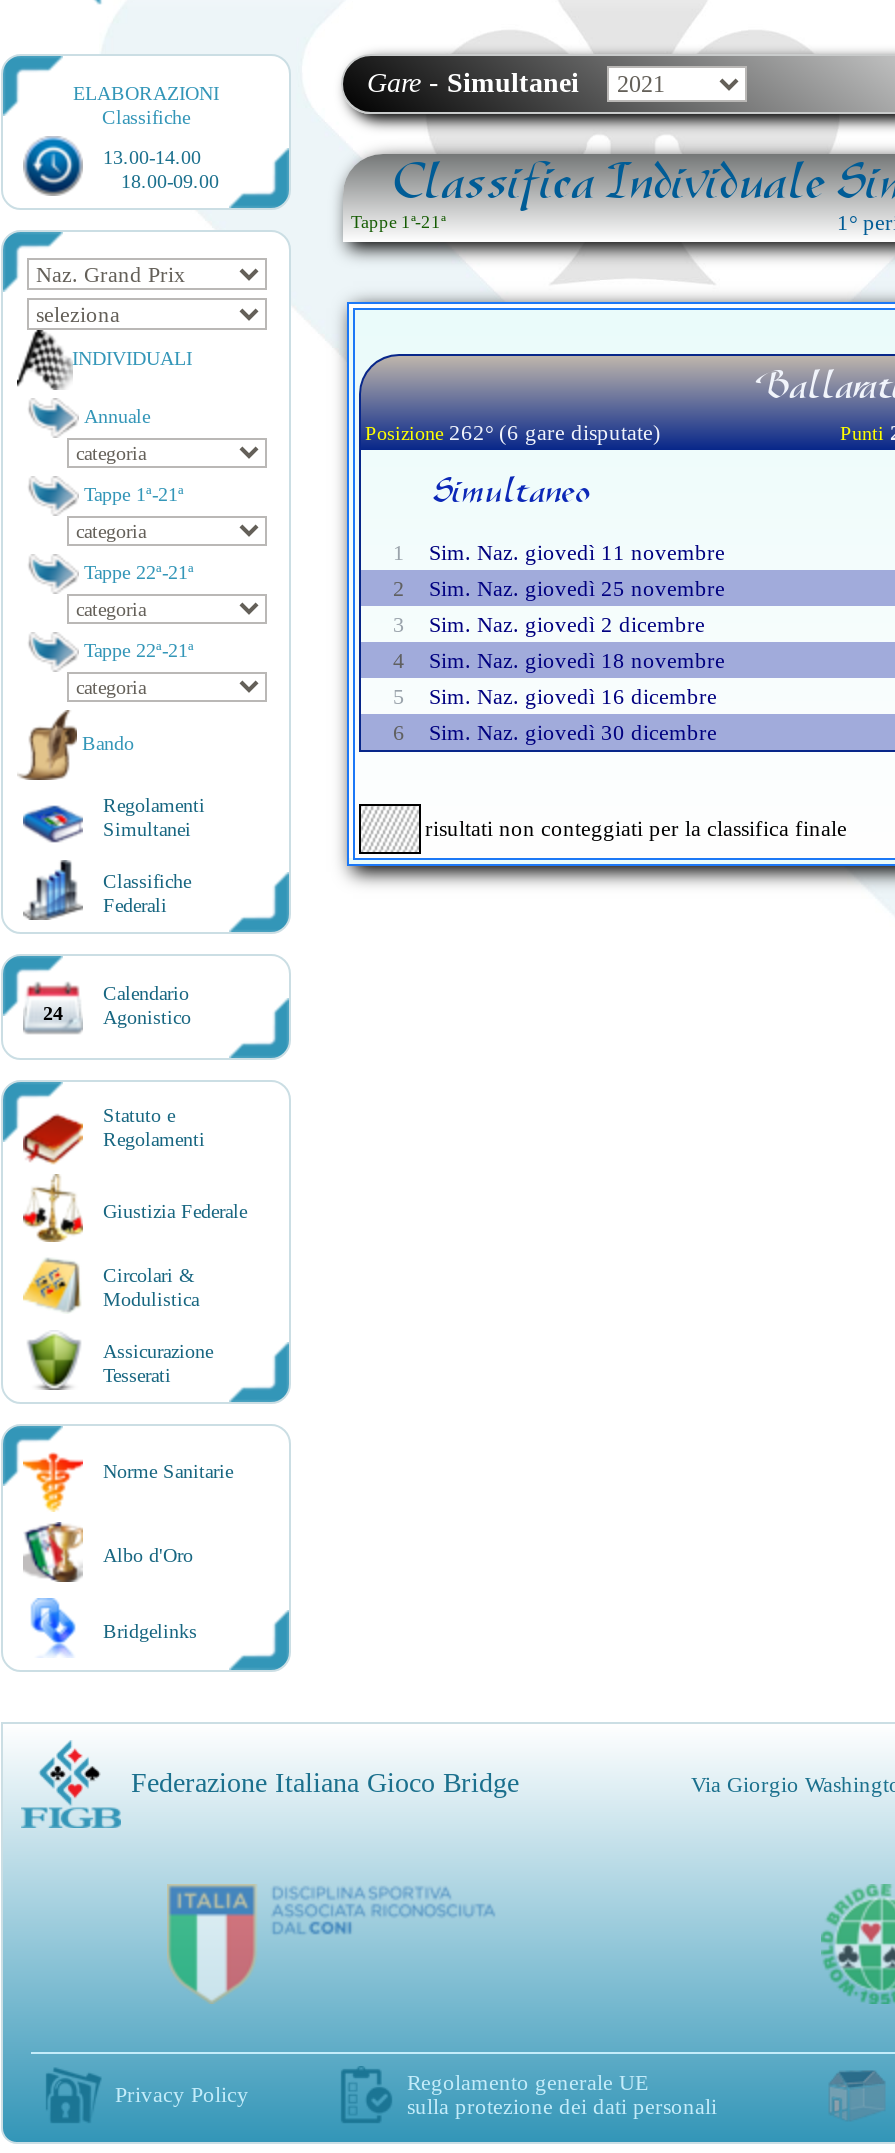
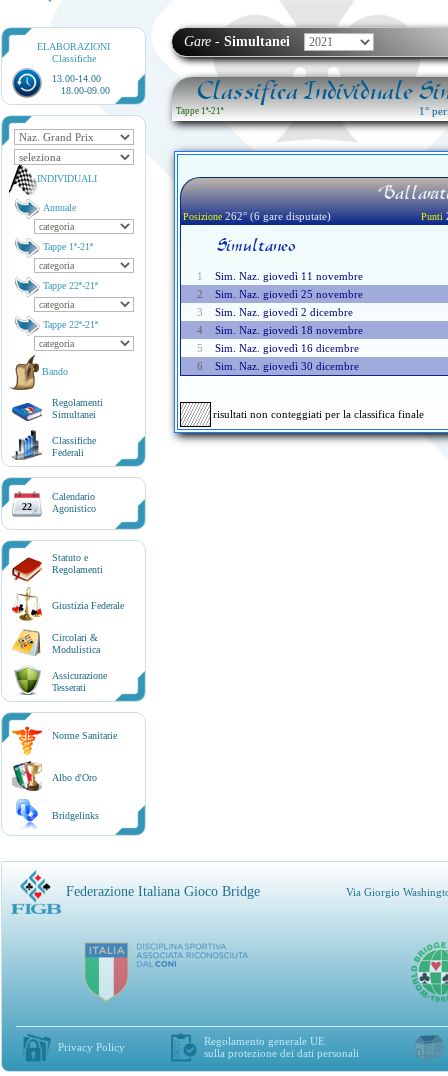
- 24 Agonistico
+ 22 Agonistico
